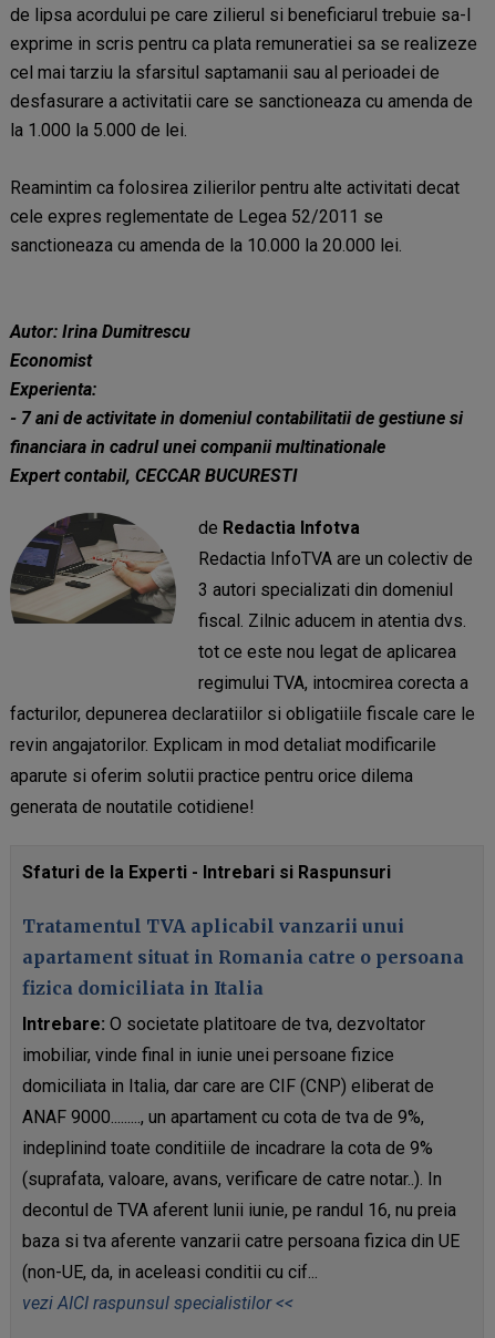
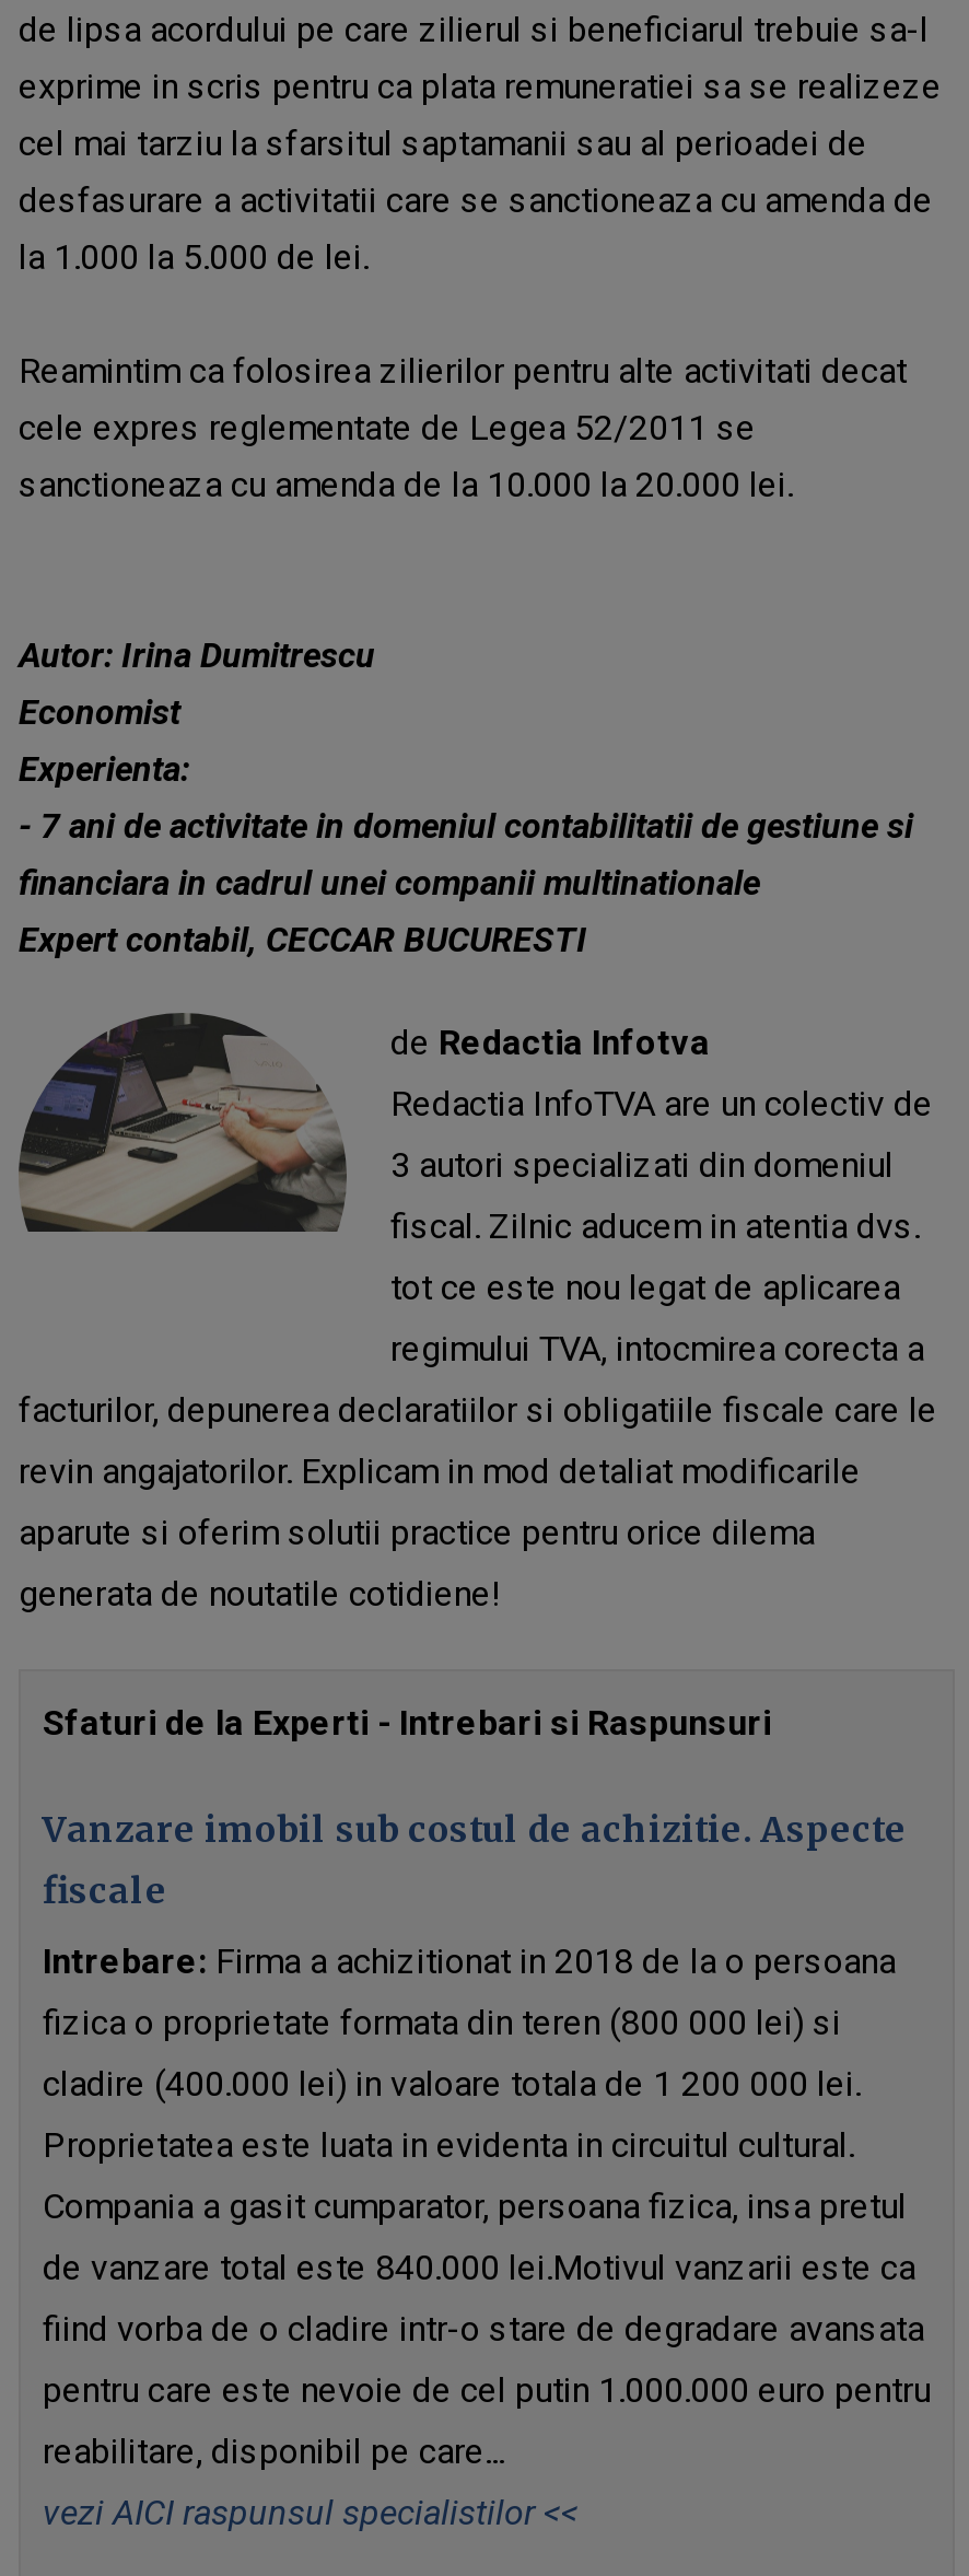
- Tratamentul TVA aplicabil vanzarii unui
- apartament situat in Romania catre o persoana
- fizica domiciliata in Italia
+ Vanzare imobil sub costul de achizitie. Aspecte
+ fiscale

- Intrebare: O societate platitoare de tva, dezvoltator
+ Intrebare: Firma a achizitionat in 2018 de la o persoana

- imobiliar, vinde final in iunie unei persoane fizice
+ fizica o proprietate formata din teren (800 000 lei) si

- domiciliata in Italia, dar care are CIF (CNP) eliberat de
+ cladire (400.000 lei) in valoare totala de 1 200 000 lei.

- ANAF 9000........., un apartament cu cota de tva de 9%,
+ Proprietatea este luata in evidenta in circuitul cultural.

- indeplinind toate conditiile de incadrare la cota de 9%
+ Compania a gasit cumparator, persoana fizica, insa pretul

- (suprafata, valoare, avans, verificare de catre notar..). In
+ de vanzare total este 840.000 lei.Motivul vanzarii este ca

- decontul de TVA aferent lunii iunie, pe randul 16, nu preia
+ fiind vorba de o cladire intr-o stare de degradare avansata

- baza si tva aferente vanzarii catre persoana fizica din UE
+ pentru care este nevoie de cel putin 1.000.000 euro pentru

- (non-UE, da, in aceleasi conditii cu cif...
+ reabilitare, disponibil pe care...
